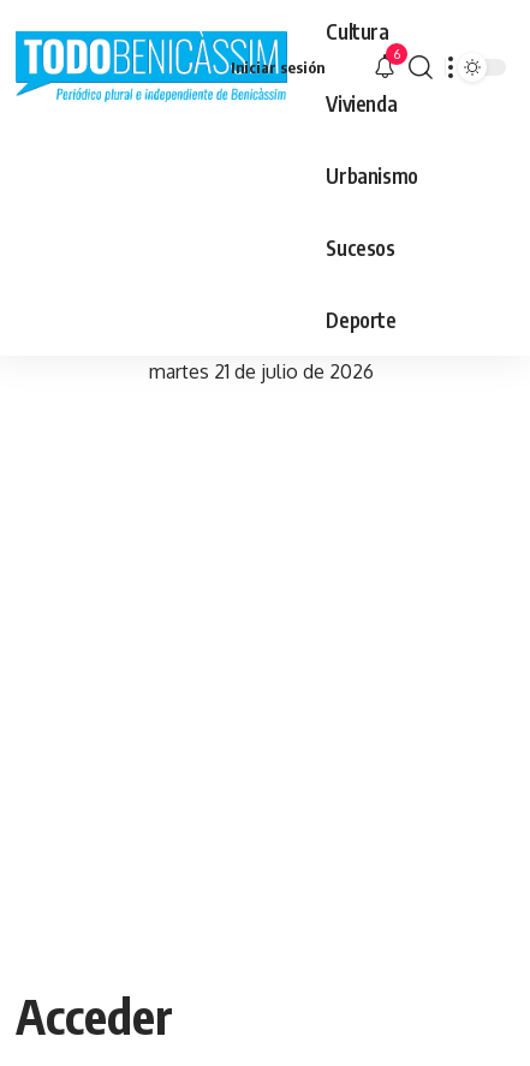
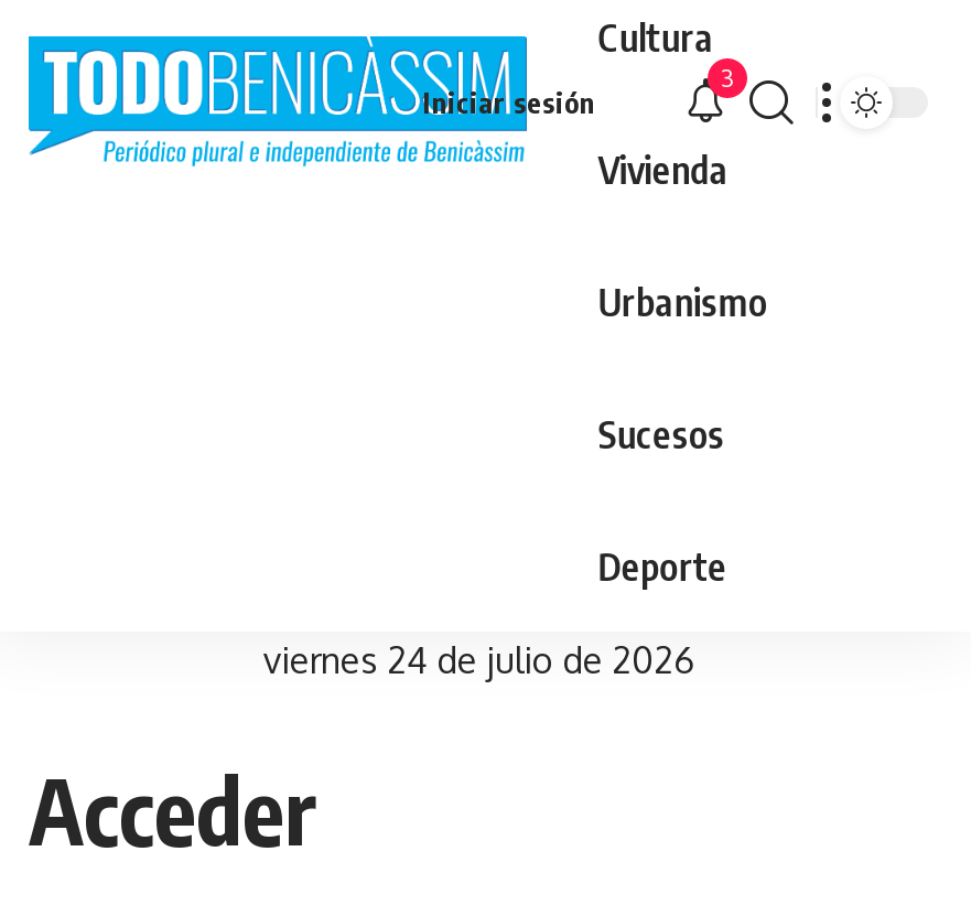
- 6
+ 3

- martes 21 de julio de 2026
+ viernes 24 de julio de 2026
